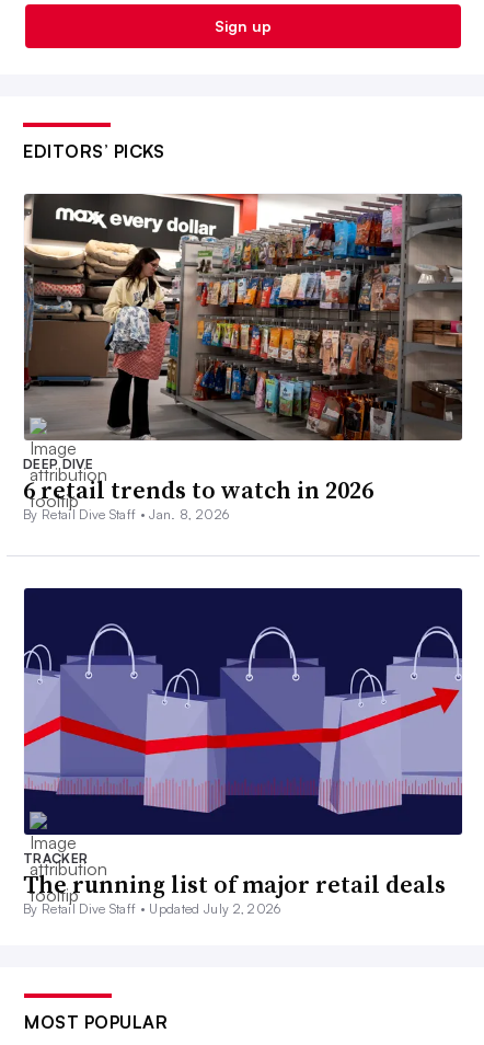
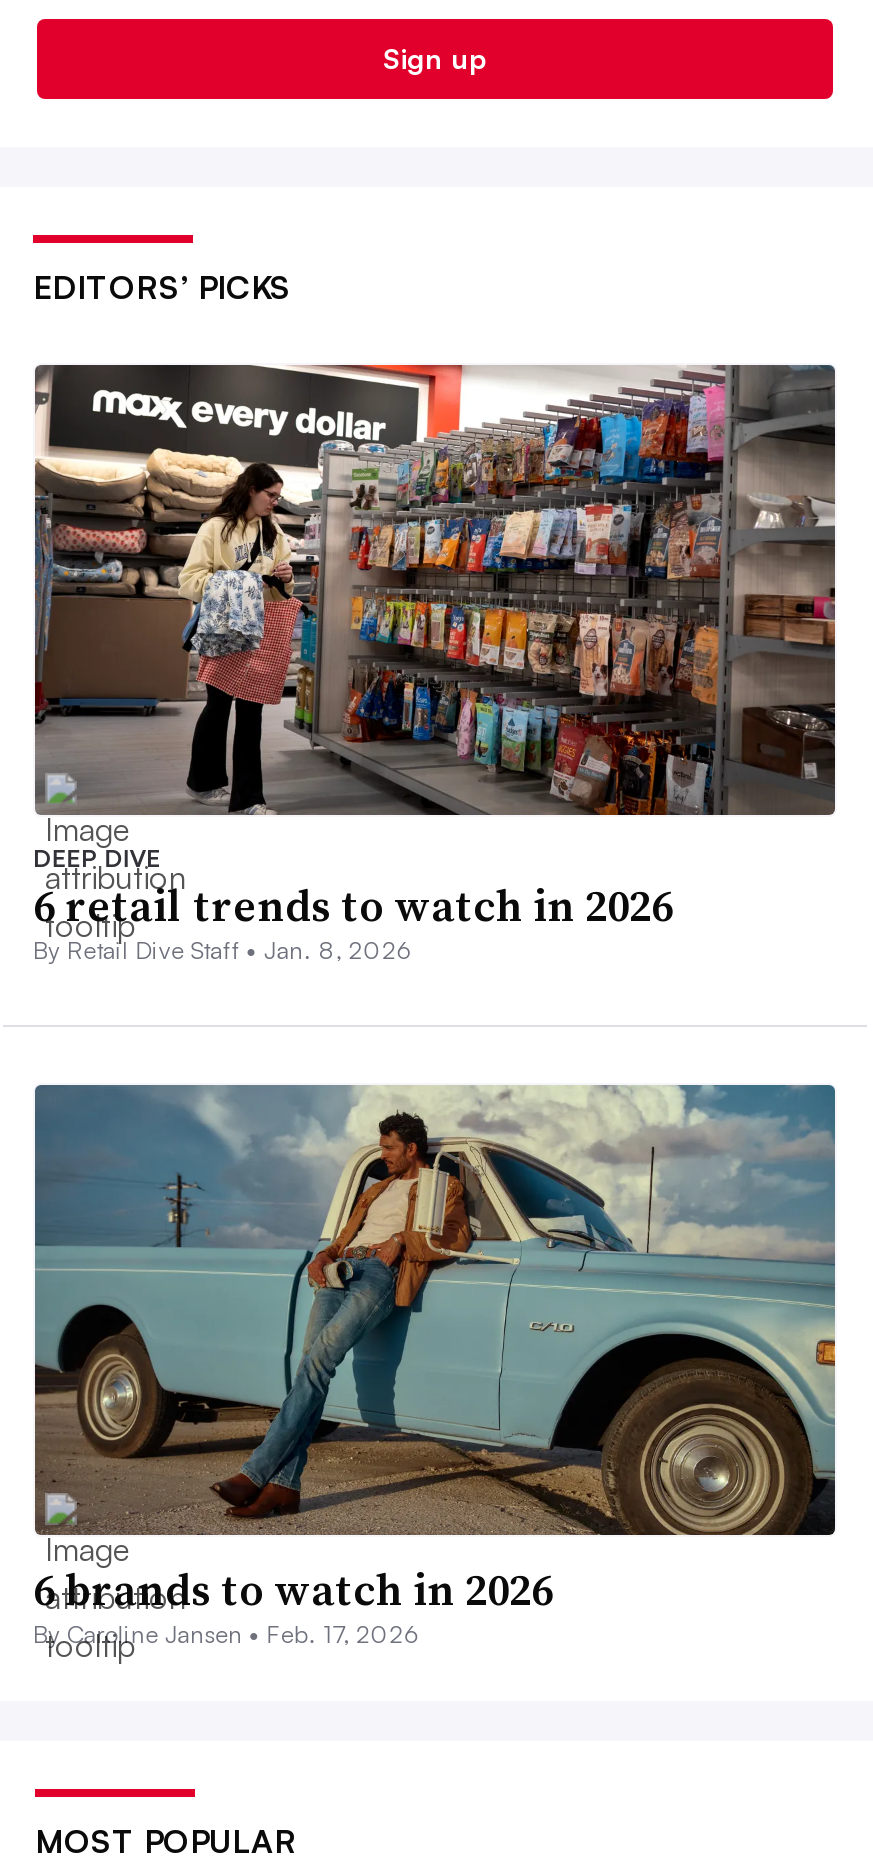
- [image]
- TRACKER
- The running list of major retail deals
- By Retail Dive Staff • Updated July 2, 2026
+ [image]
+ 6 brands to watch in 2026
+ By Caroline Jansen • Feb. 17, 2026
